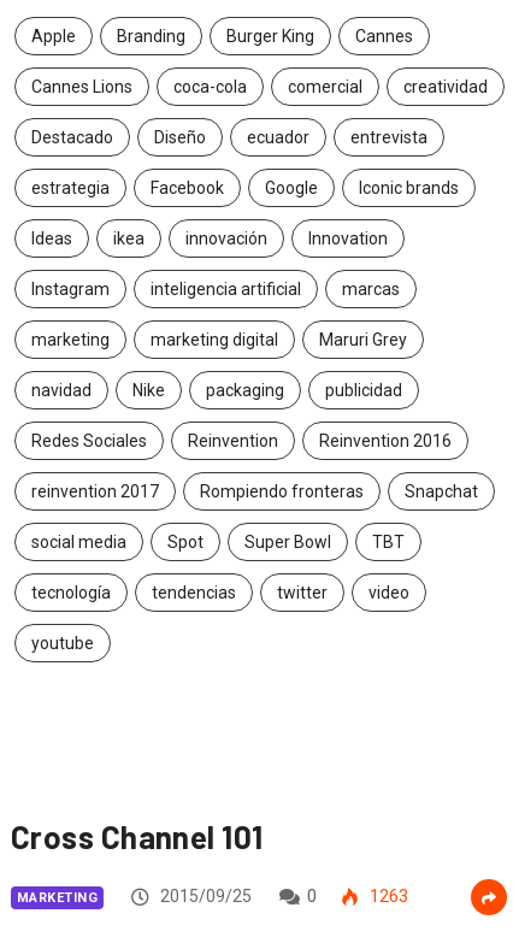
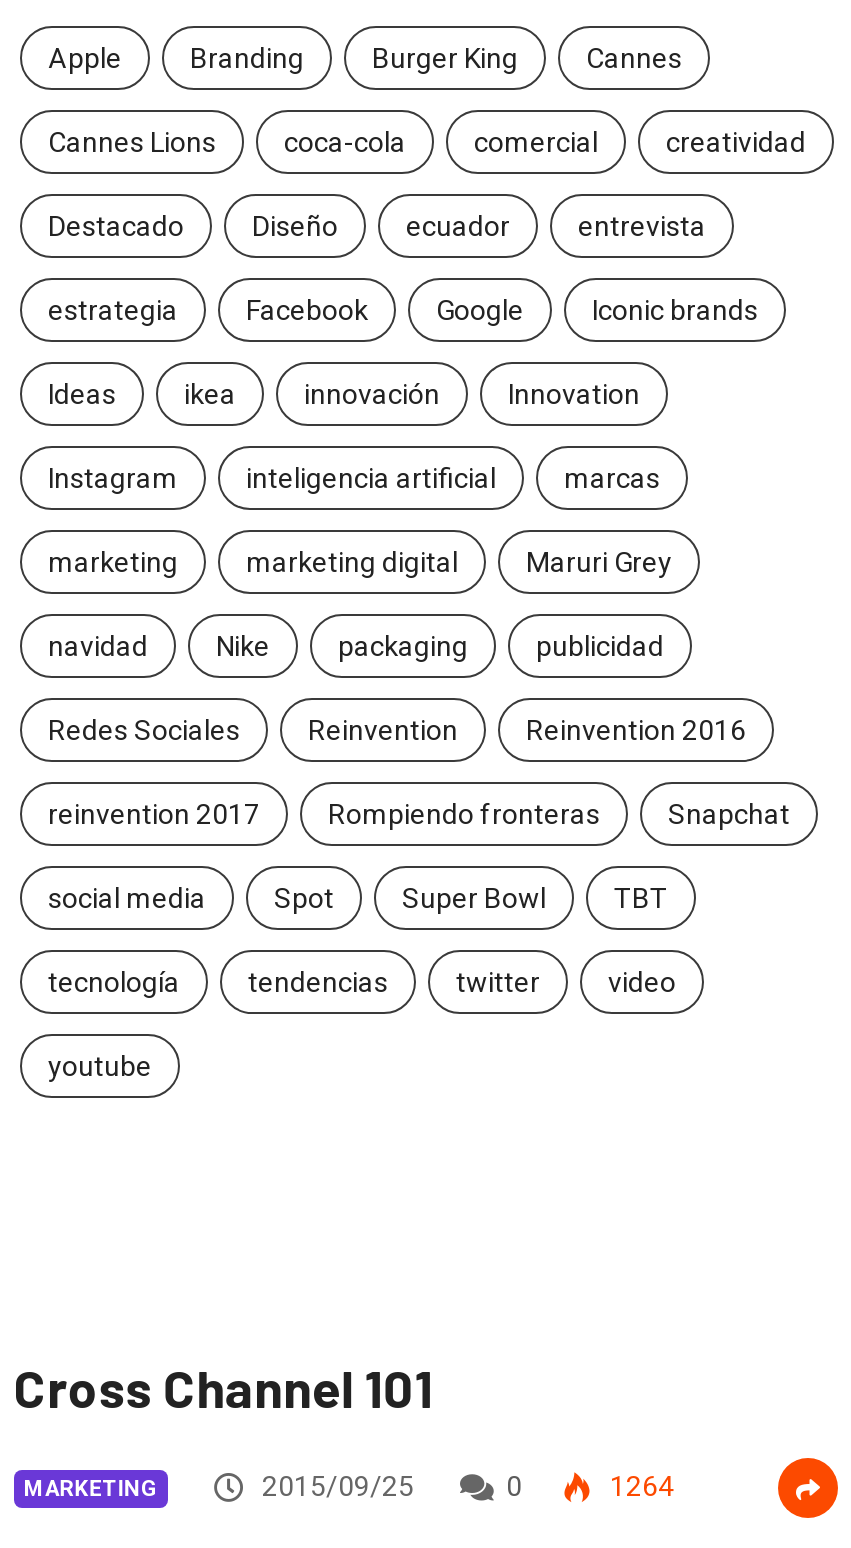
- 1263
+ 1264
